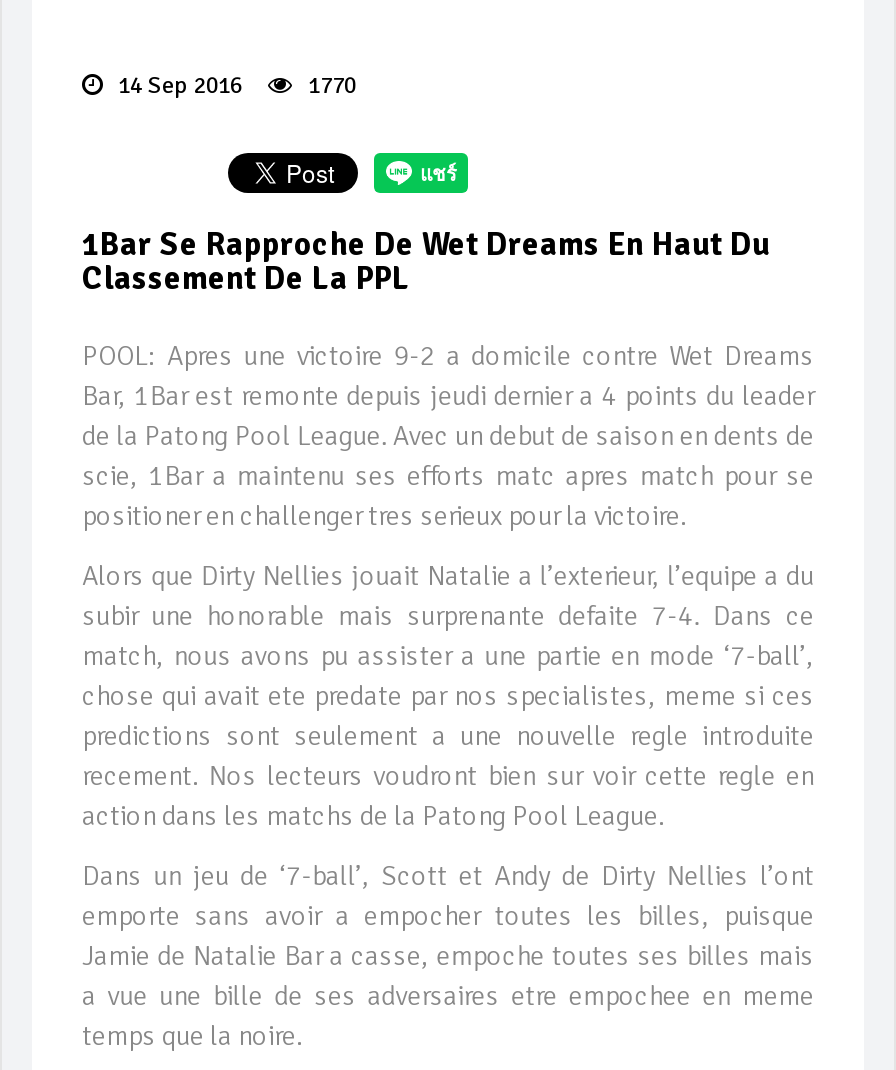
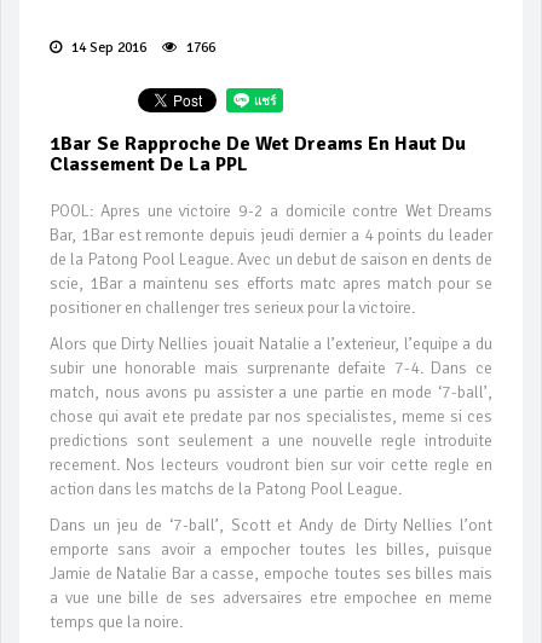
- 14 Sep 2016 1770
+ 14 Sep 2016 1766
